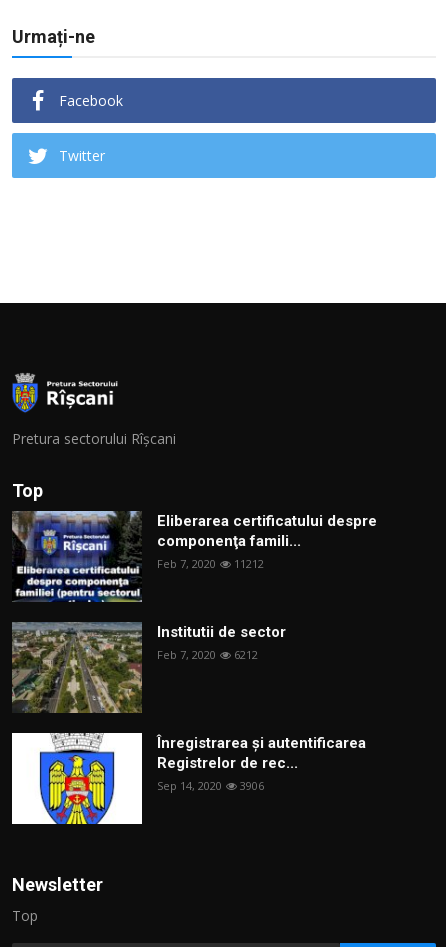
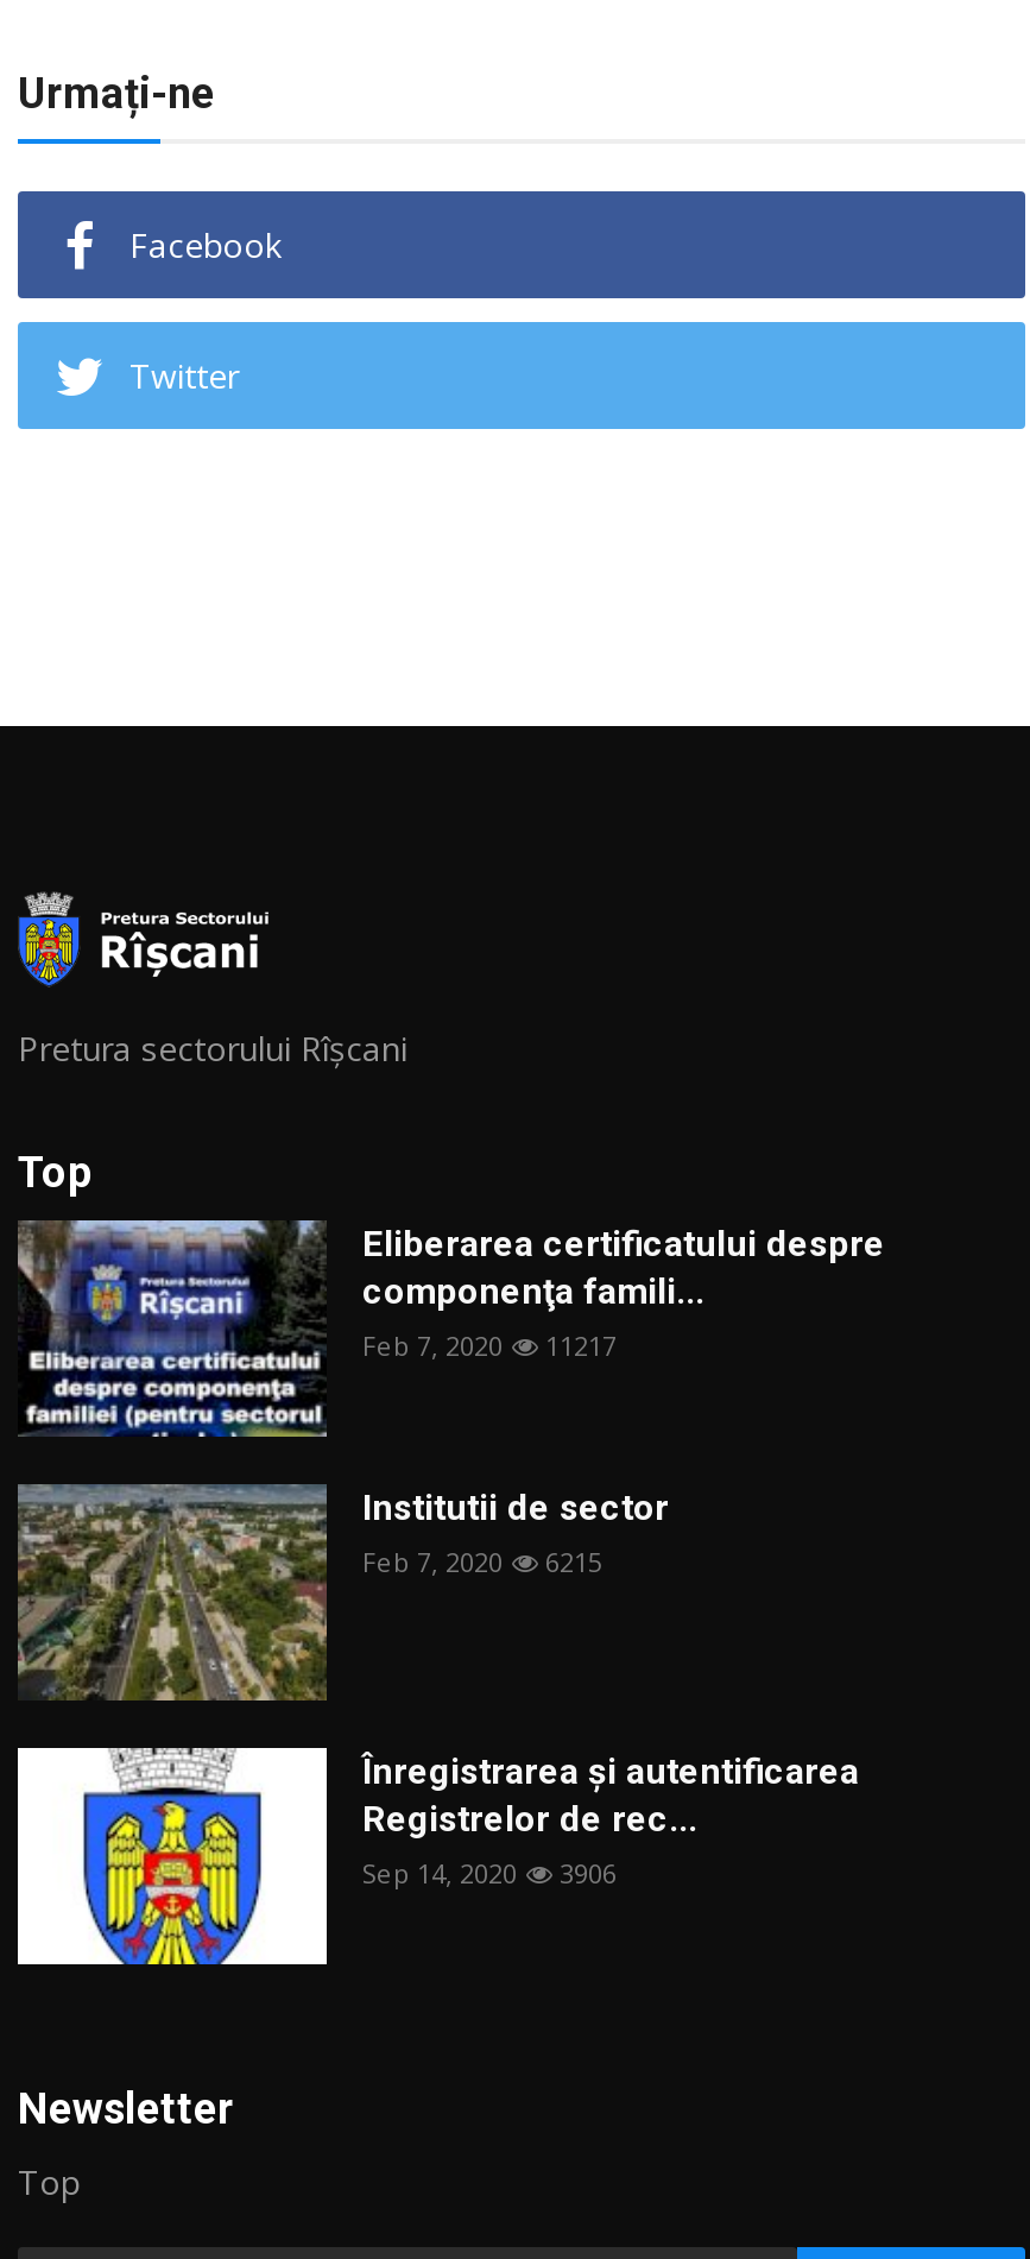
- Feb 7, 2020 11212
+ Feb 7, 2020 11217

- Feb 7, 2020 6212
+ Feb 7, 2020 6215
